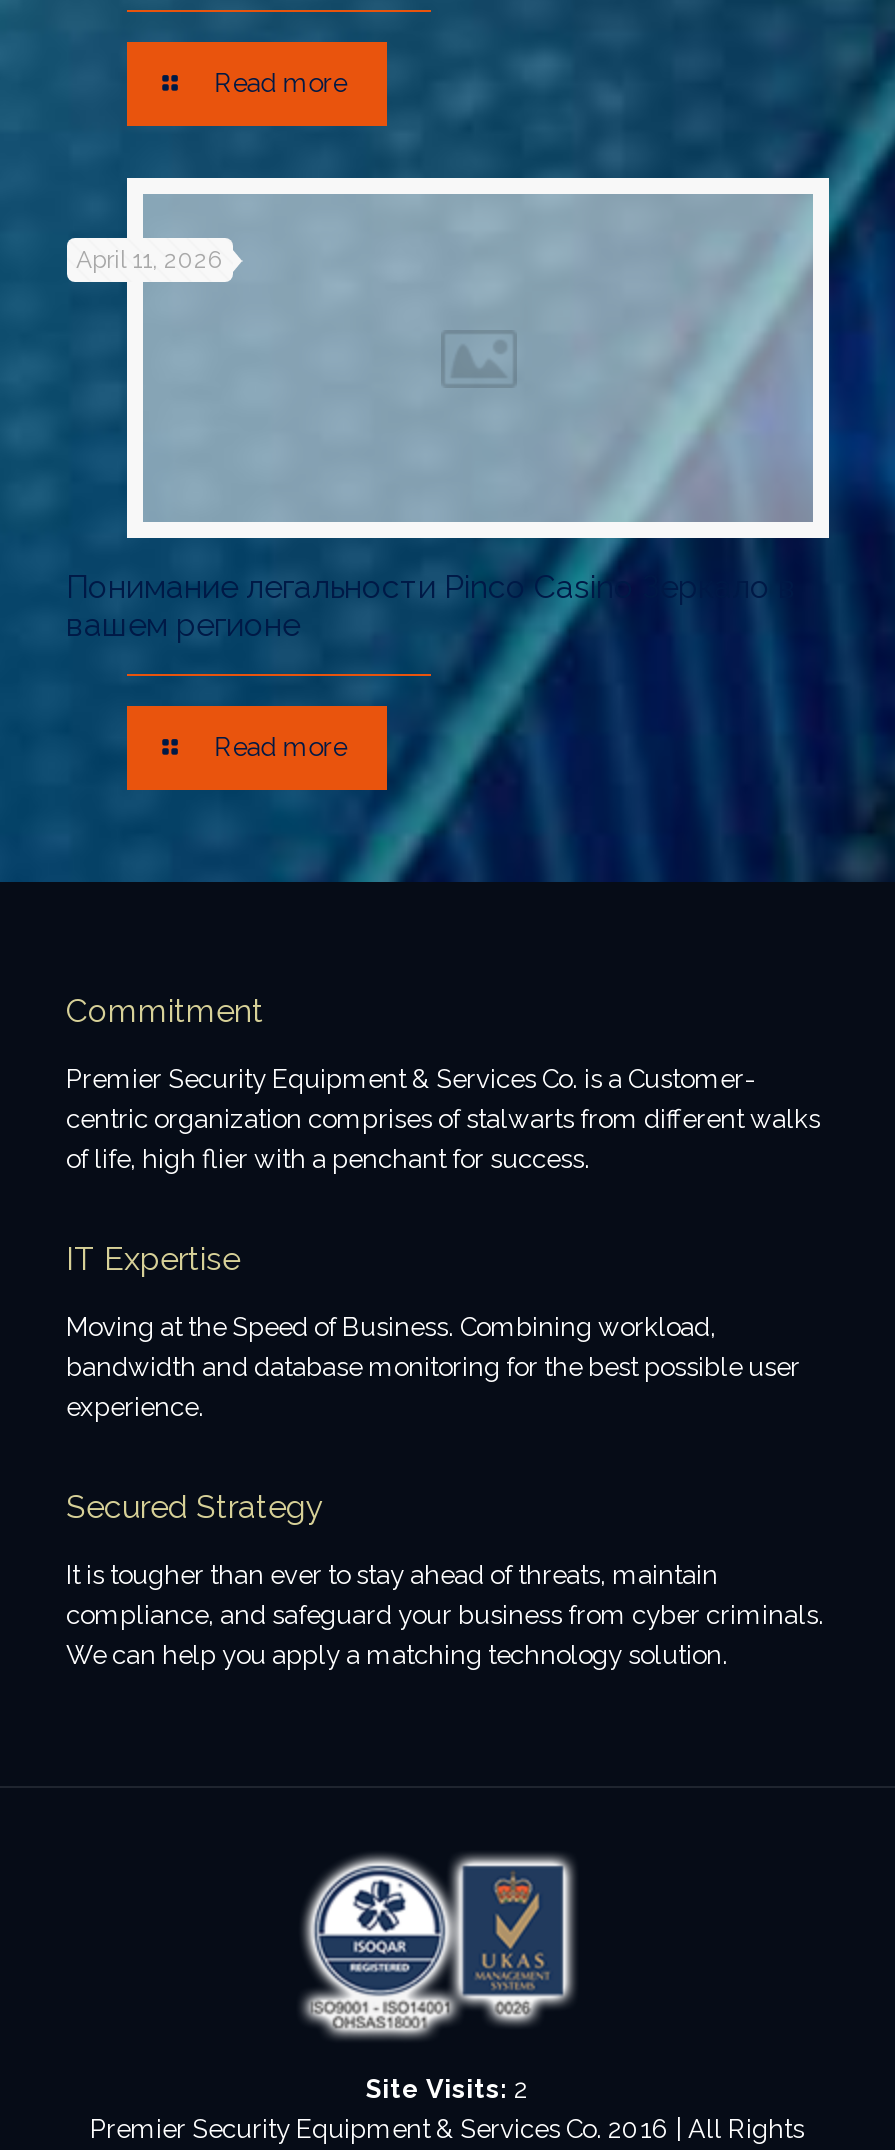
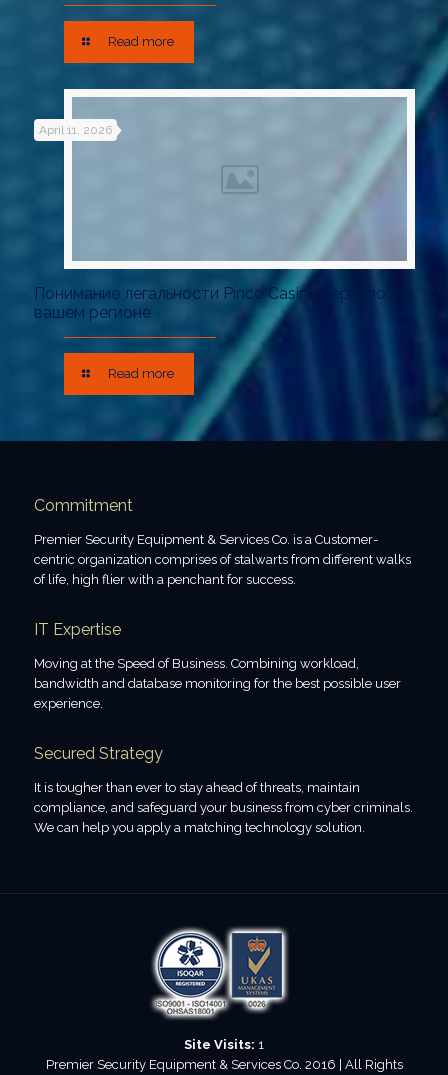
- Site Visits: 2
+ Site Visits: 1
